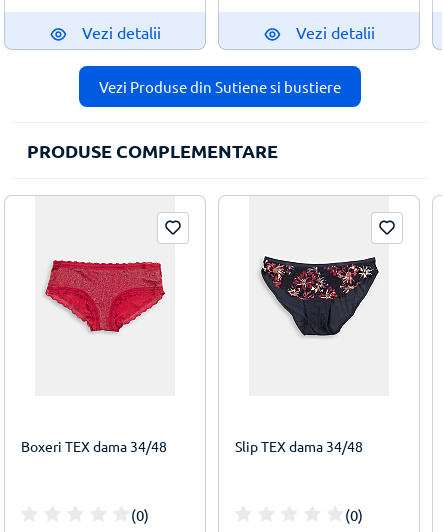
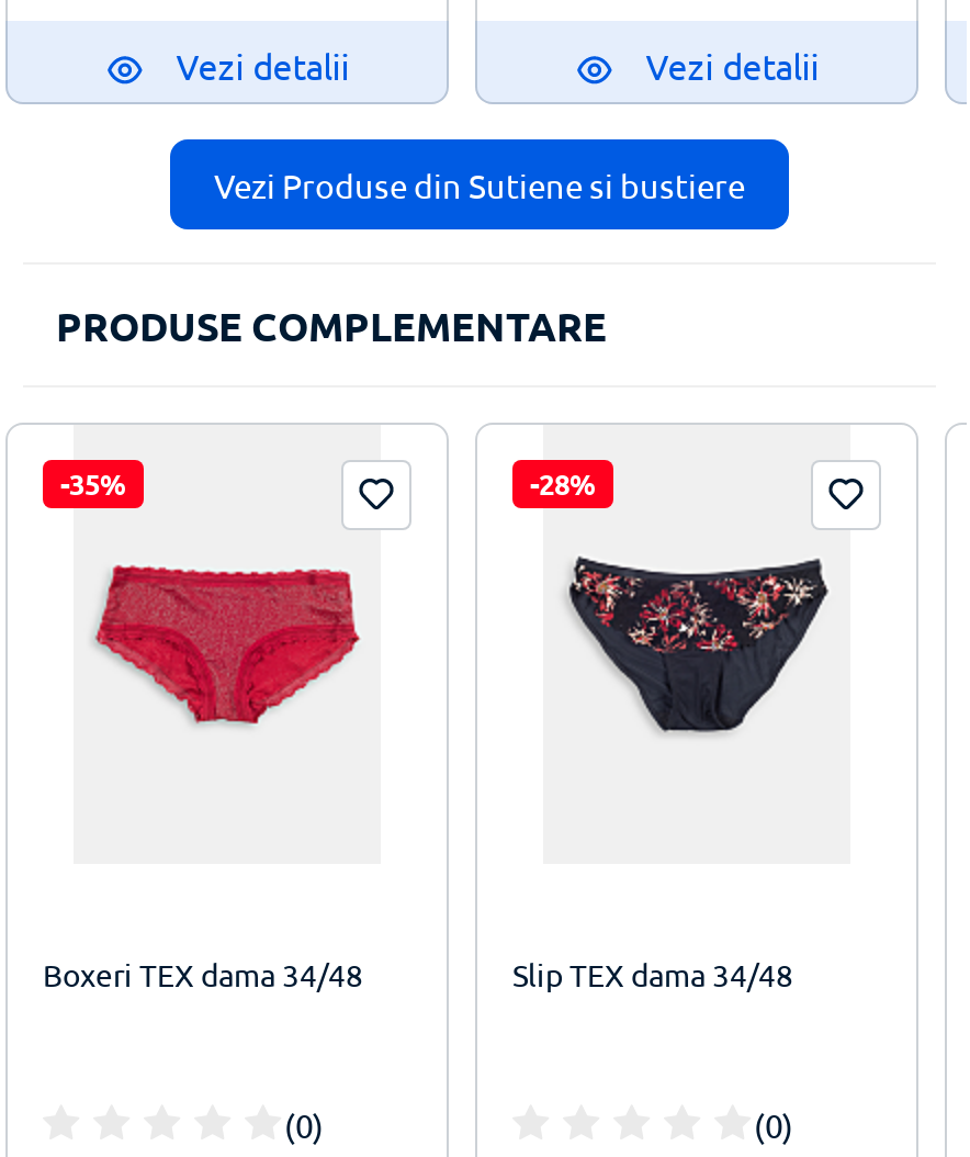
+ -35%

+ -28%
